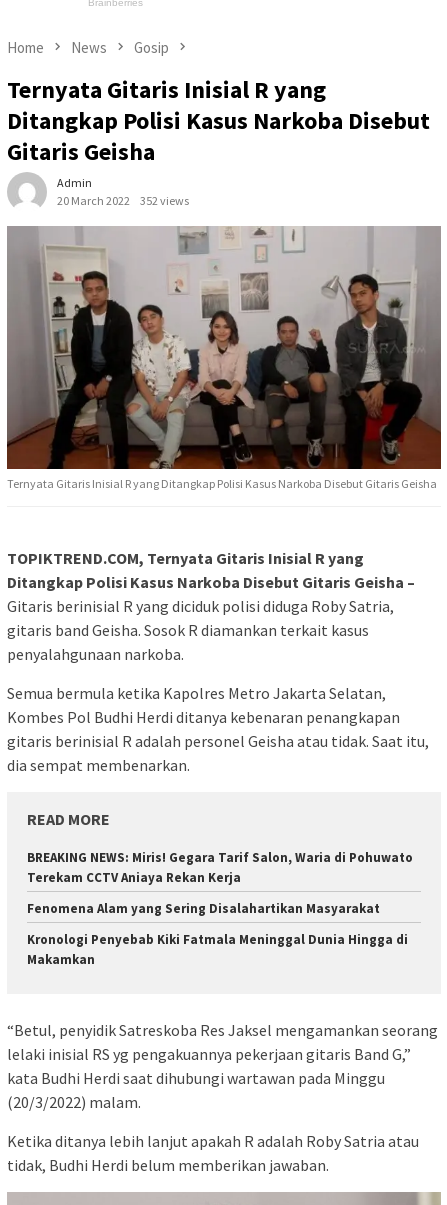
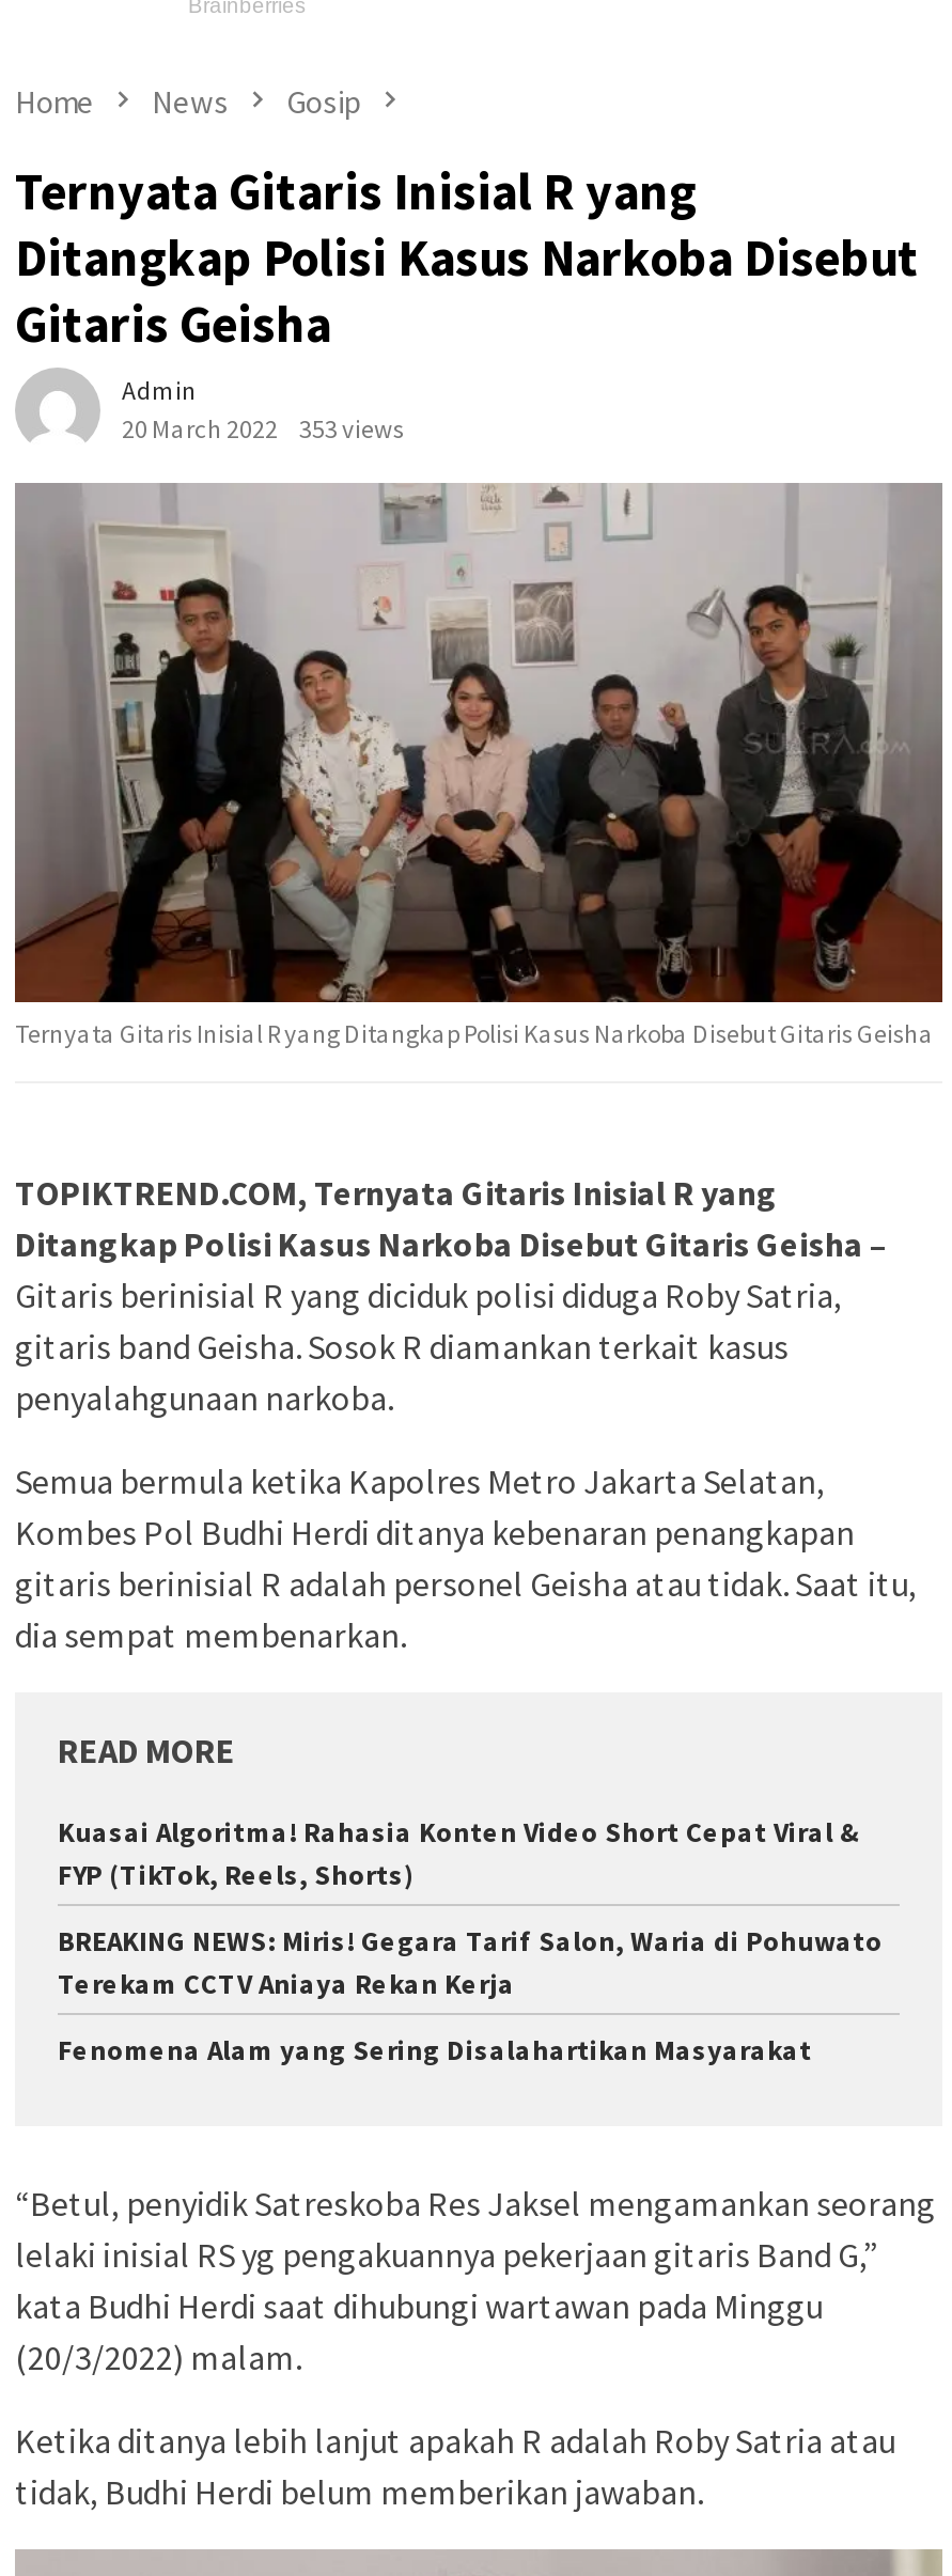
- 20 March 2022 352 views
+ 20 March 2022 353 views

+ Kuasai Algoritma! Rahasia Konten Video Short Cepat Viral &
+ FYP (TikTok, Reels, Shorts)

moved down: BREAKING NEWS: Miris! Gegara Tarif Salon, Waria di Pohuwato | Terekam CCTV Aniaya Rekan Kerja | Fenomena Alam yang Sering Disalahartikan Masyarakat

- Kronologi Penyebab Kiki Fatmala Meninggal Dunia Hingga di
- Makamkan
